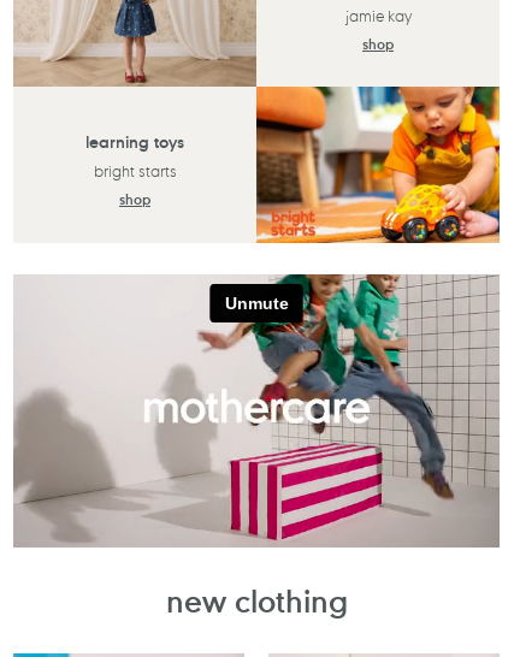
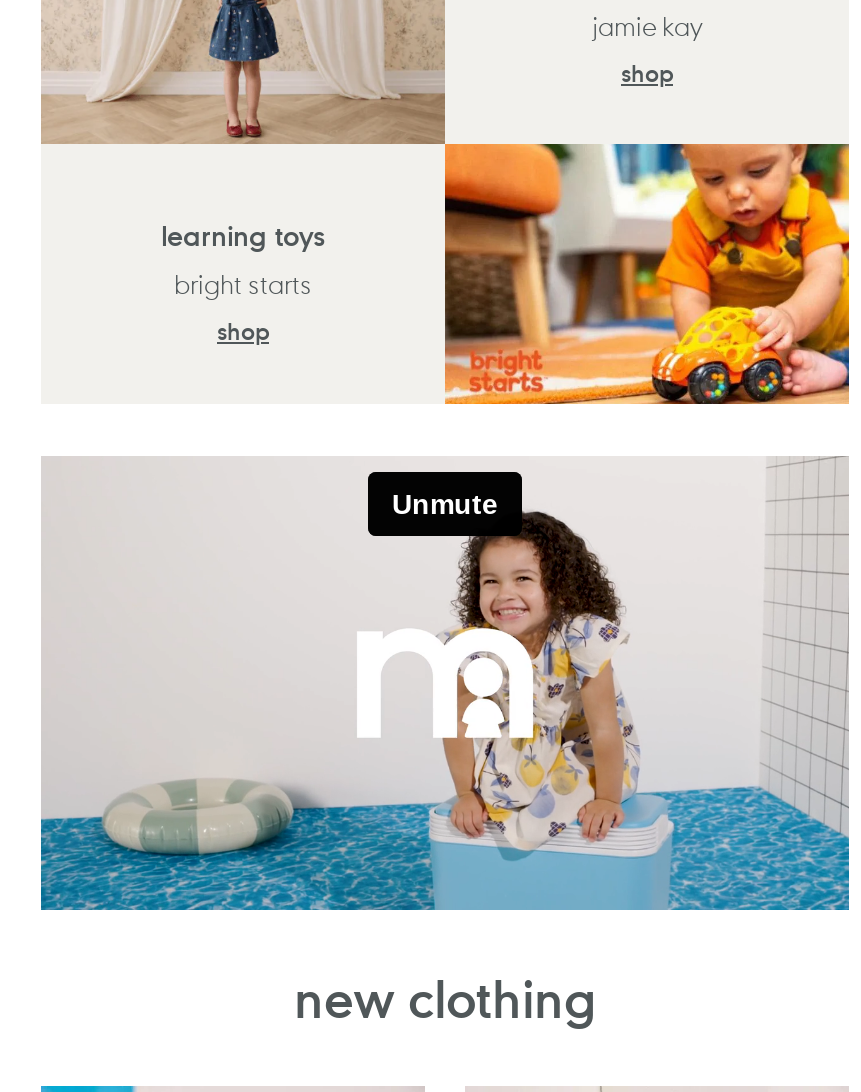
- [image]
+ [image]
